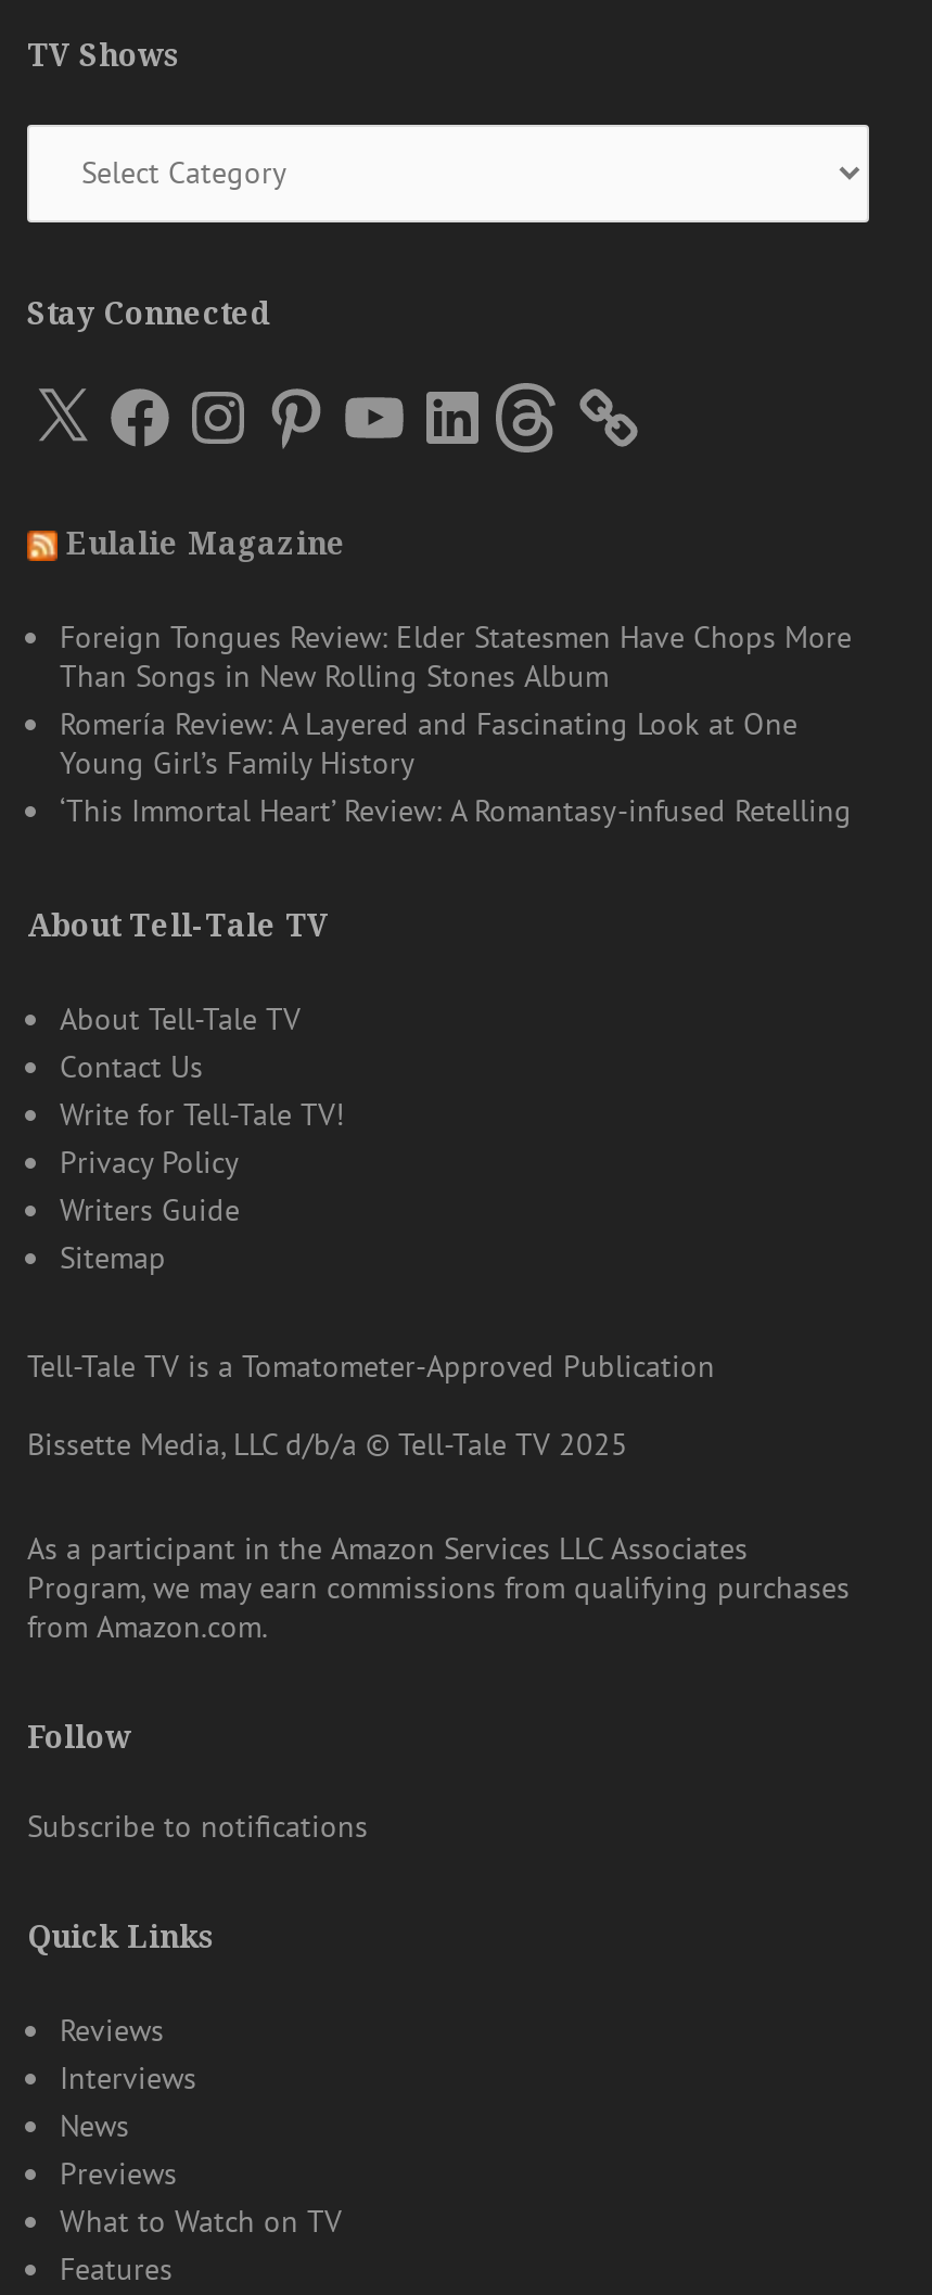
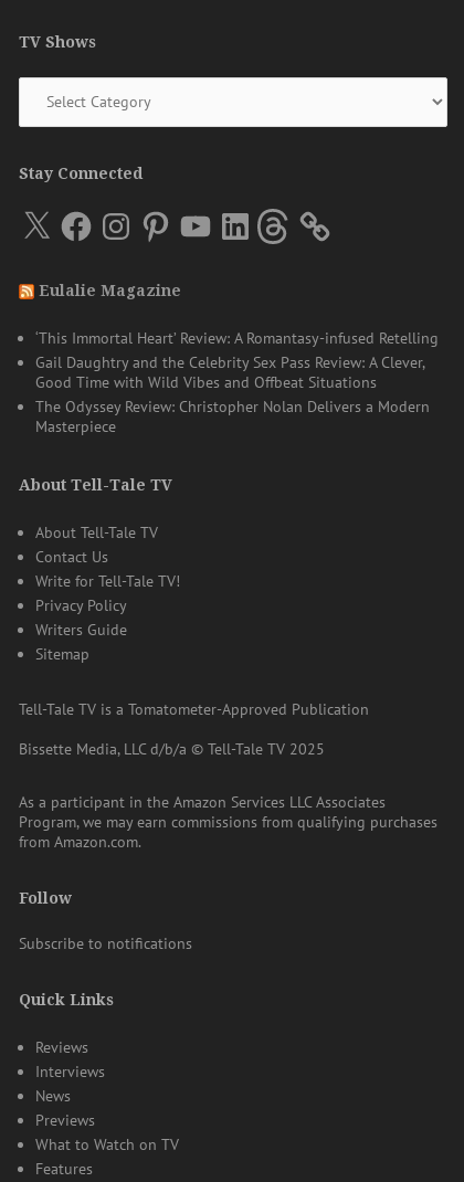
- Foreign Tongues Review: Elder Statesmen Have Chops More
- Than Songs in New Rolling Stones Album
- Romería Review: A Layered and Fascinating Look at One
- Young Girl’s Family History

moved up: ‘This Immortal Heart’ Review: A Romantasy-infused Retelling

+ Gail Daughtry and the Celebrity Sex Pass Review: A Clever,
+ Good Time with Wild Vibes and Offbeat Situations
+ The Odyssey Review: Christopher Nolan Delivers a Modern
+ Masterpiece
